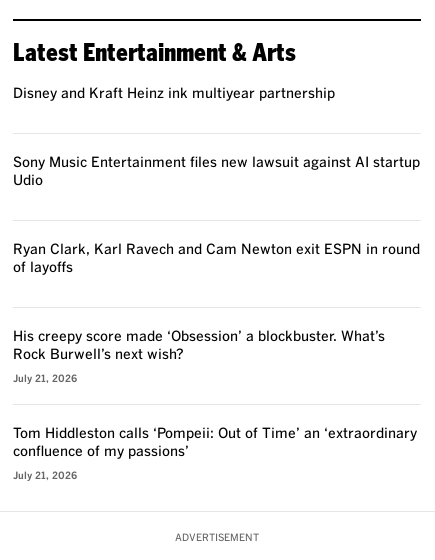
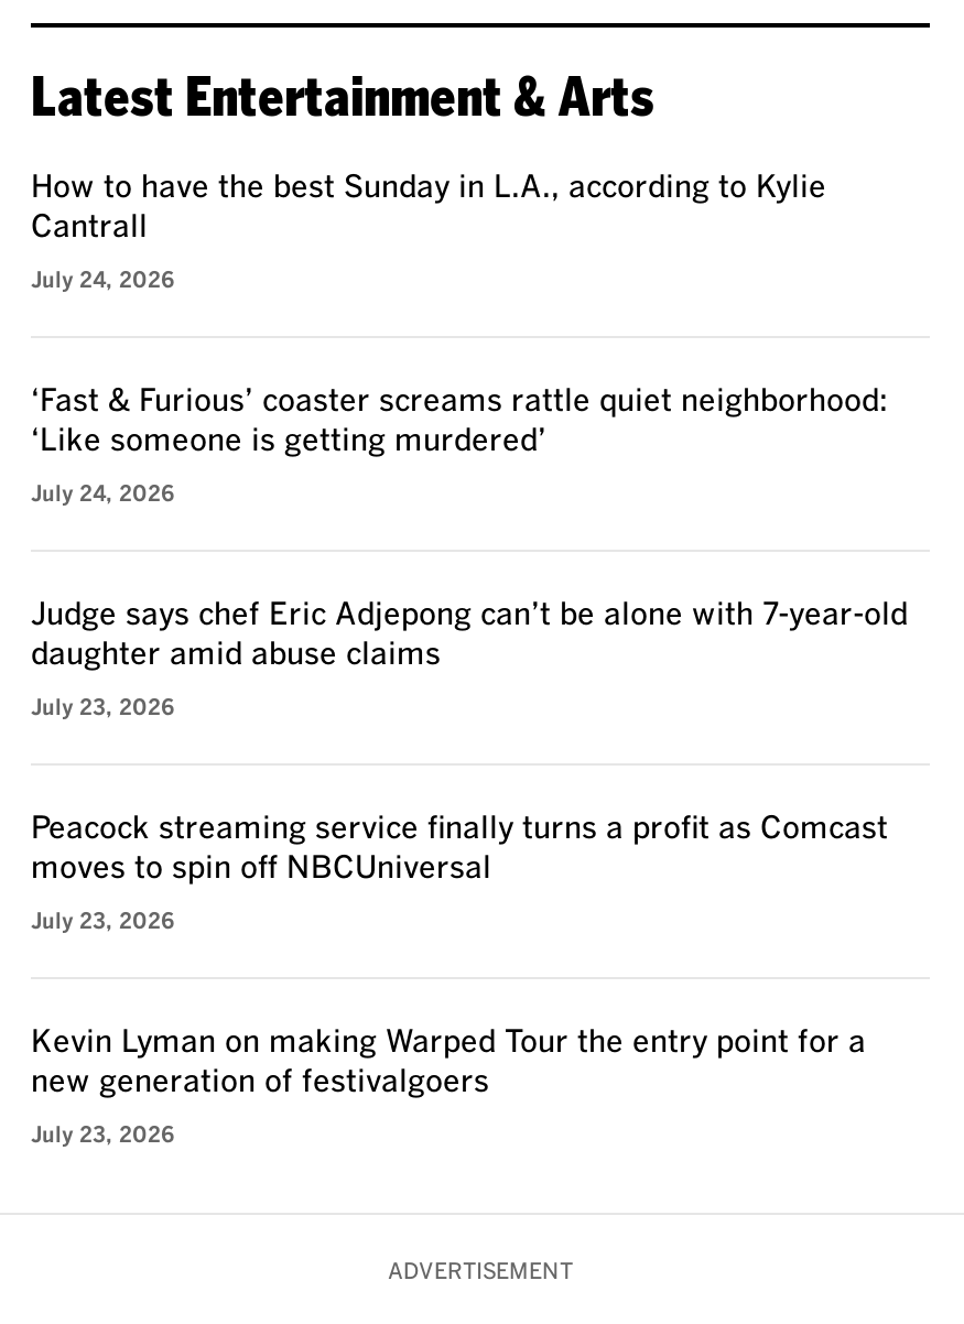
- Disney and Kraft Heinz ink multiyear partnership
+ How to have the best Sunday in L.A., according to Kylie
+ Cantrall
+ July 24, 2026

- Sony Music Entertainment files new lawsuit against AI startup
- Udio
+ ‘Fast & Furious’ coaster screams rattle quiet neighborhood:
+ ‘Like someone is getting murdered’
+ July 24, 2026

- Ryan Clark, Karl Ravech and Cam Newton exit ESPN in round
- of layoffs
+ Judge says chef Eric Adjepong can’t be alone with 7-year-old
+ daughter amid abuse claims
+ July 23, 2026

- His creepy score made ‘Obsession’ a blockbuster. What’s
- Rock Burwell’s next wish?
- July 21, 2026
+ Peacock streaming service finally turns a profit as Comcast
+ moves to spin off NBCUniversal
+ July 23, 2026

- Tom Hiddleston calls ‘Pompeii: Out of Time’ an ‘extraordinary
- confluence of my passions’
- July 21, 2026
+ Kevin Lyman on making Warped Tour the entry point for a
+ new generation of festivalgoers
+ July 23, 2026
